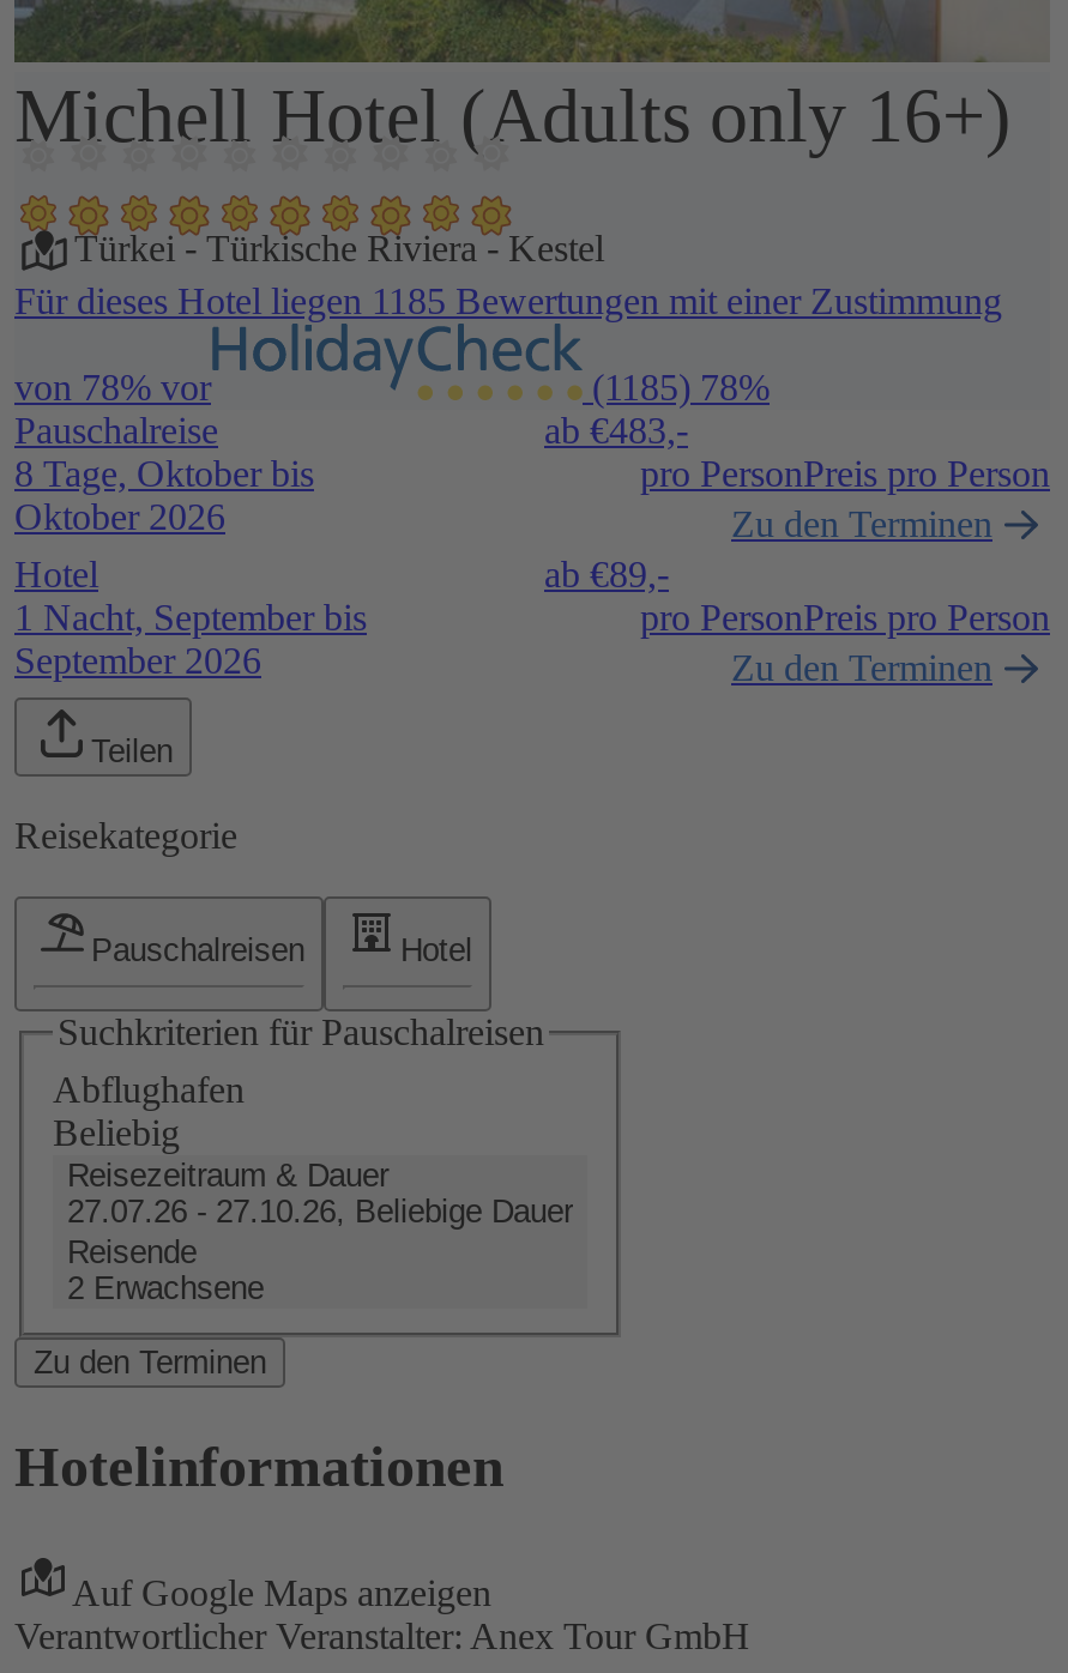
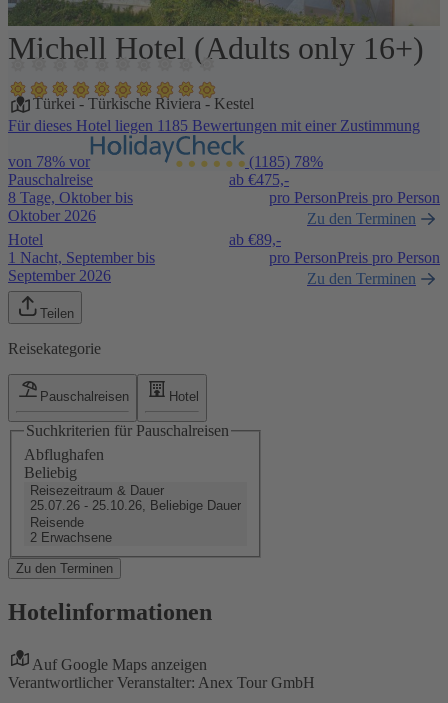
- ab €483,-
+ ab €475,-

- 27.07.26 - 27.10.26, Beliebige Dauer
+ 25.07.26 - 25.10.26, Beliebige Dauer
